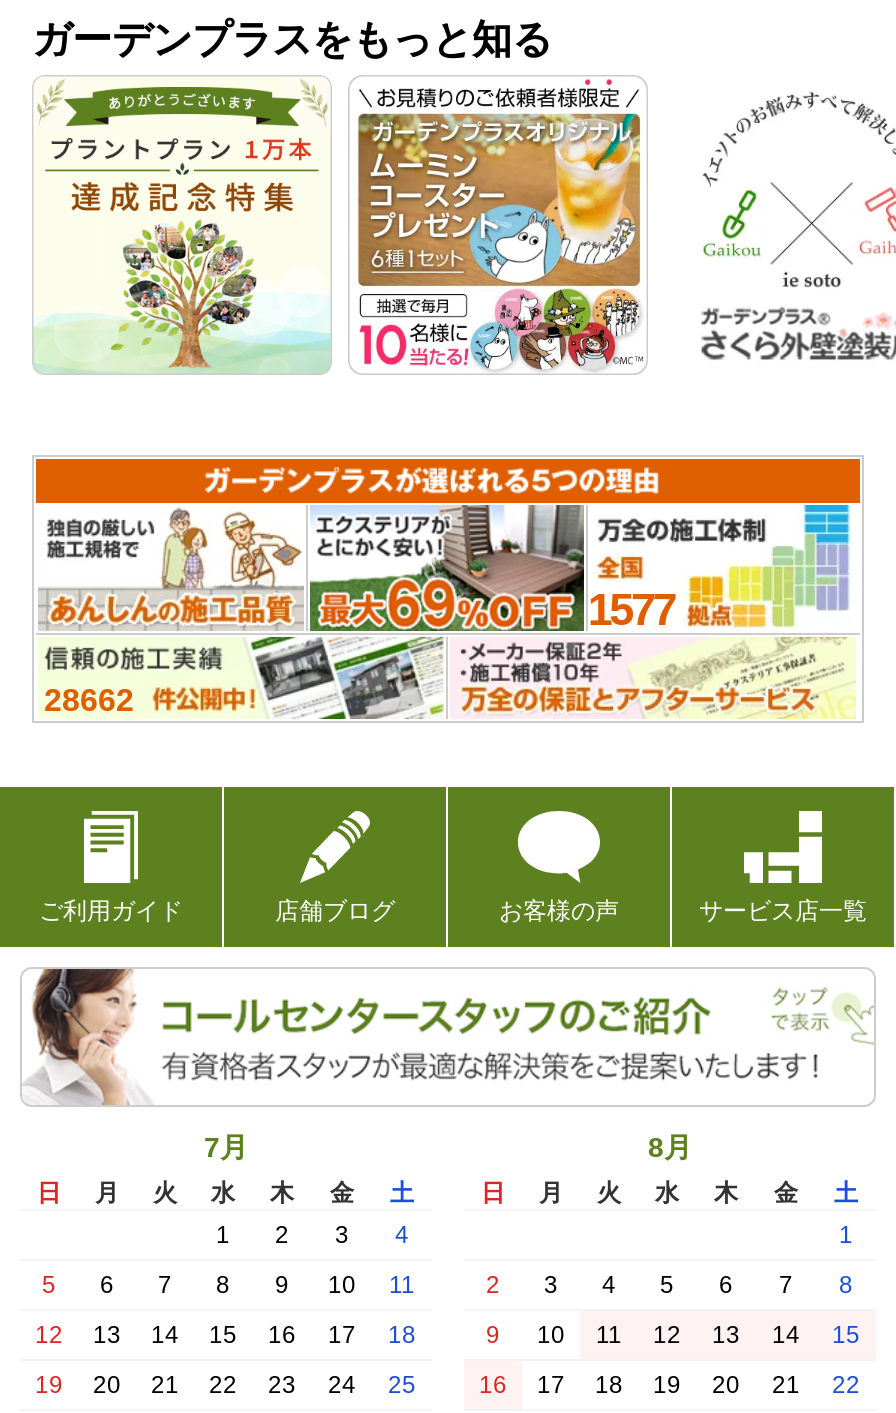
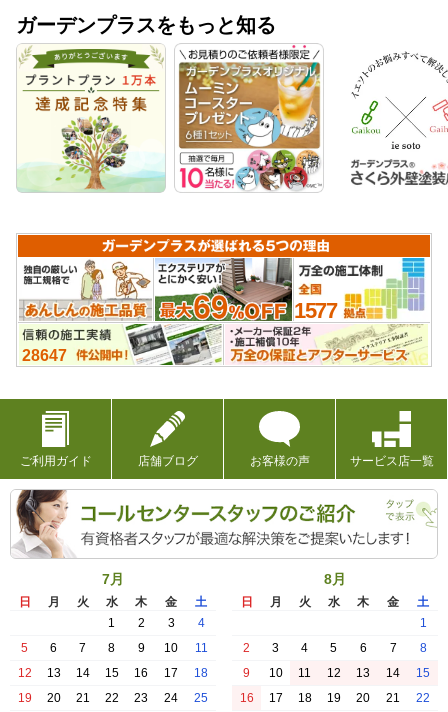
- 28662
+ 28647
